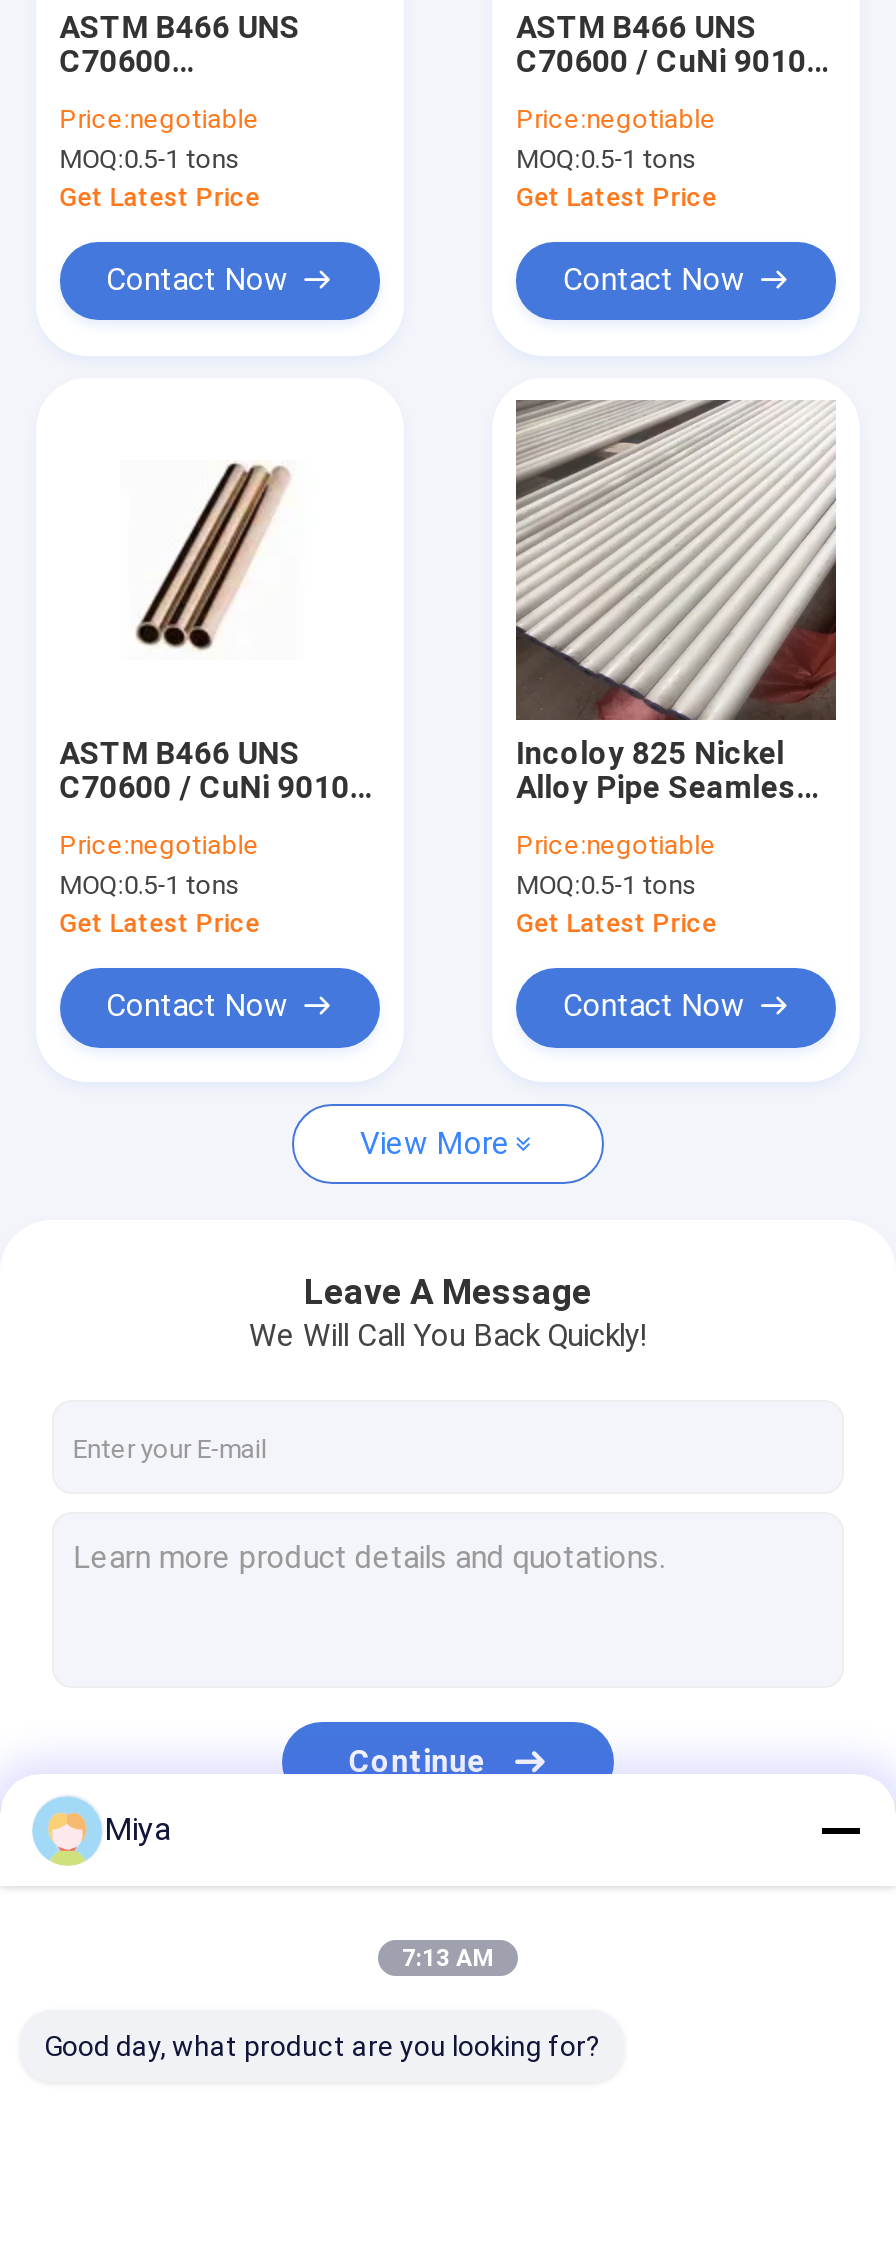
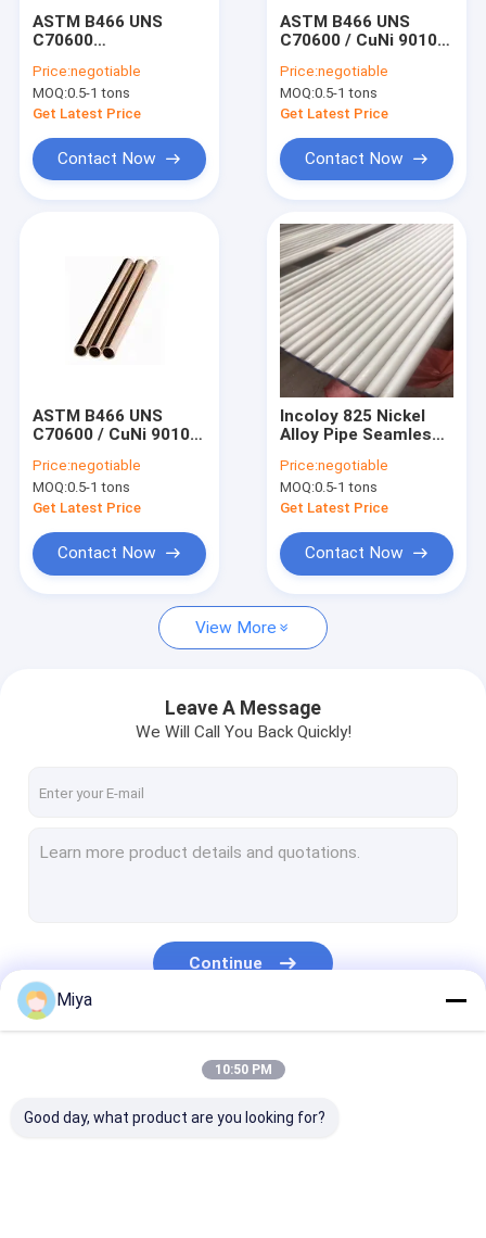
- 7:13 AM
+ 10:50 PM
